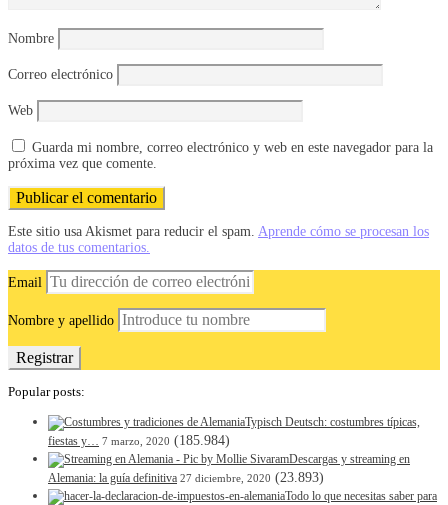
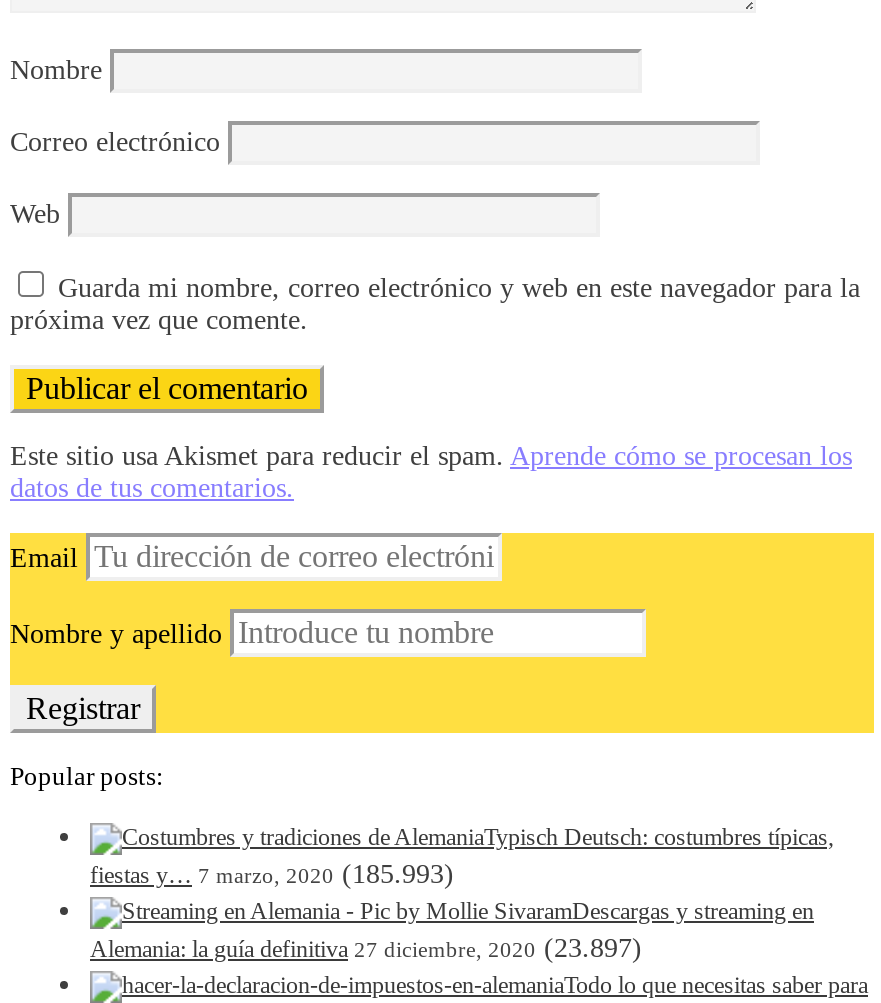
- fiestas y… 7 marzo, 2020 (185.984)
+ fiestas y… 7 marzo, 2020 (185.993)

- Alemania: la guía definitiva 27 diciembre, 2020 (23.893)
+ Alemania: la guía definitiva 27 diciembre, 2020 (23.897)
